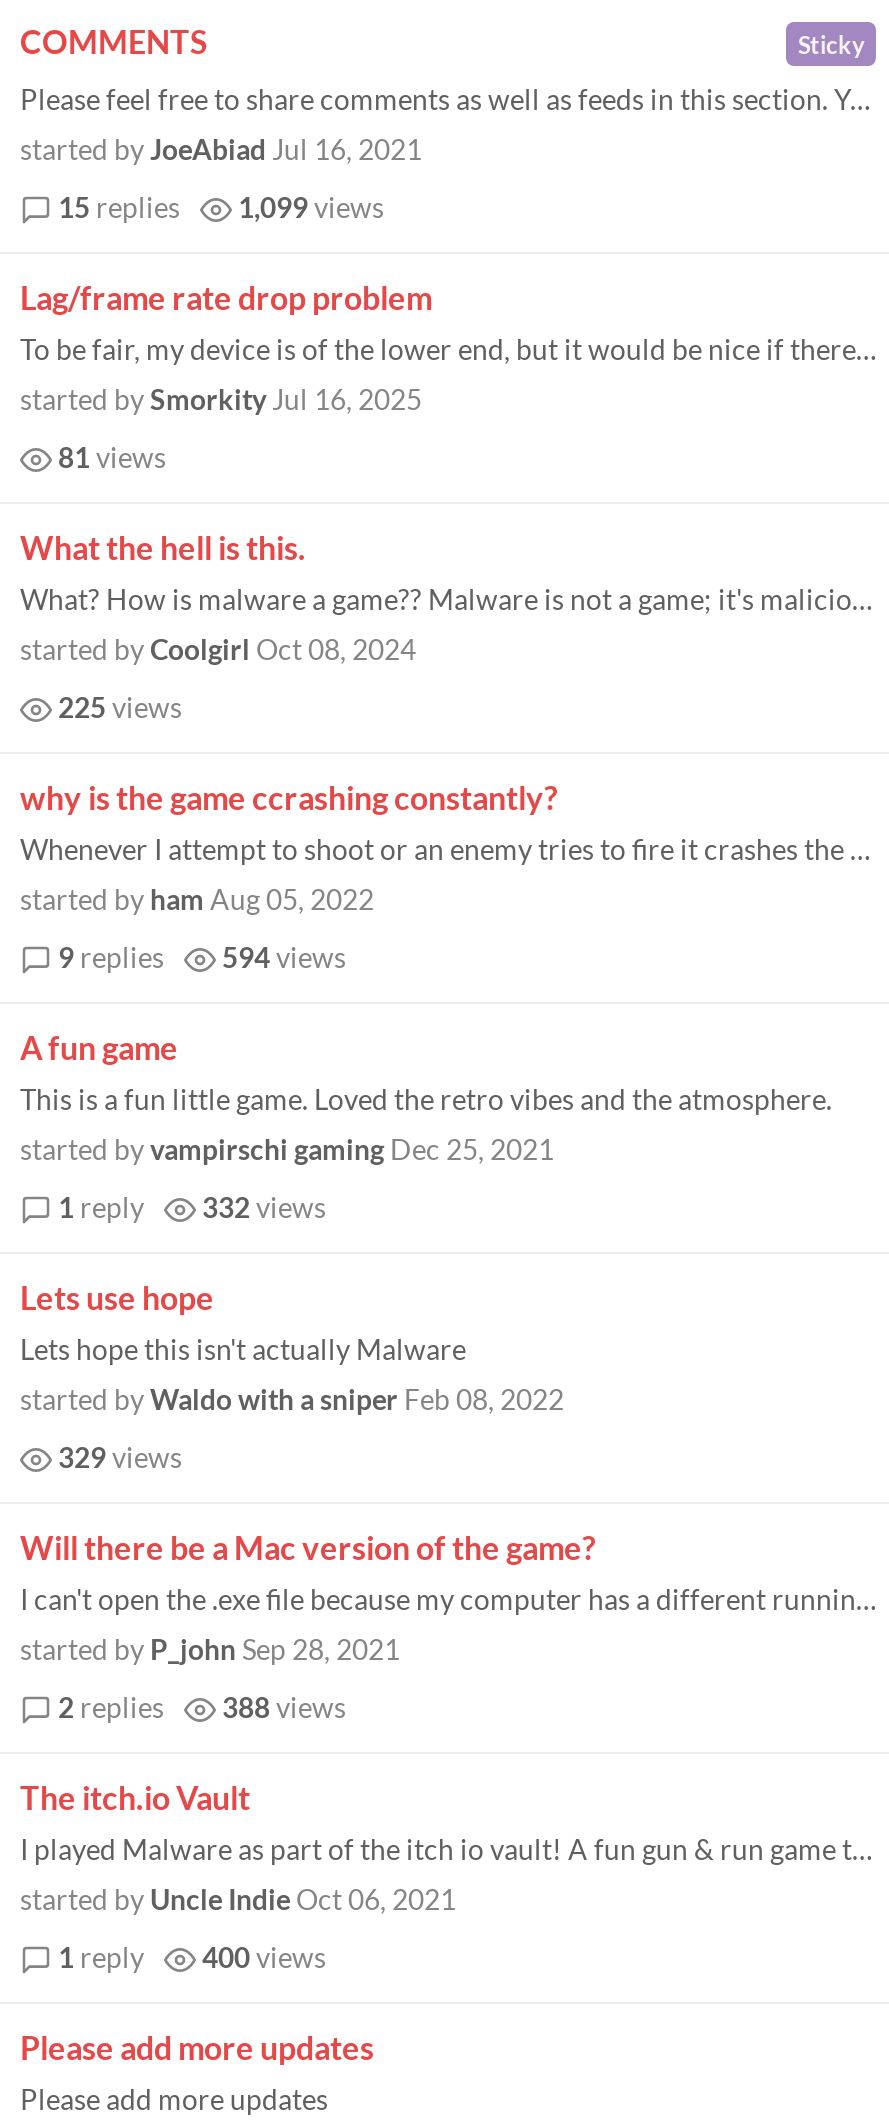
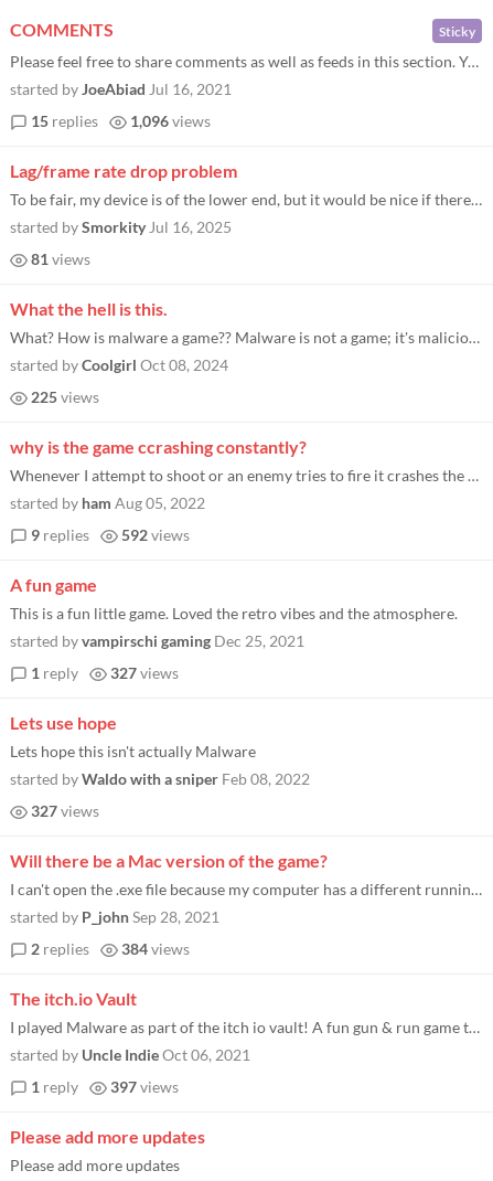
- 15 replies 1,099 views
+ 15 replies 1,096 views

- 9 replies 594 views
+ 9 replies 592 views

- 1 reply 332 views
+ 1 reply 327 views

- 329 views
+ 327 views

- 2 replies 388 views
+ 2 replies 384 views

- 1 reply 400 views
+ 1 reply 397 views
